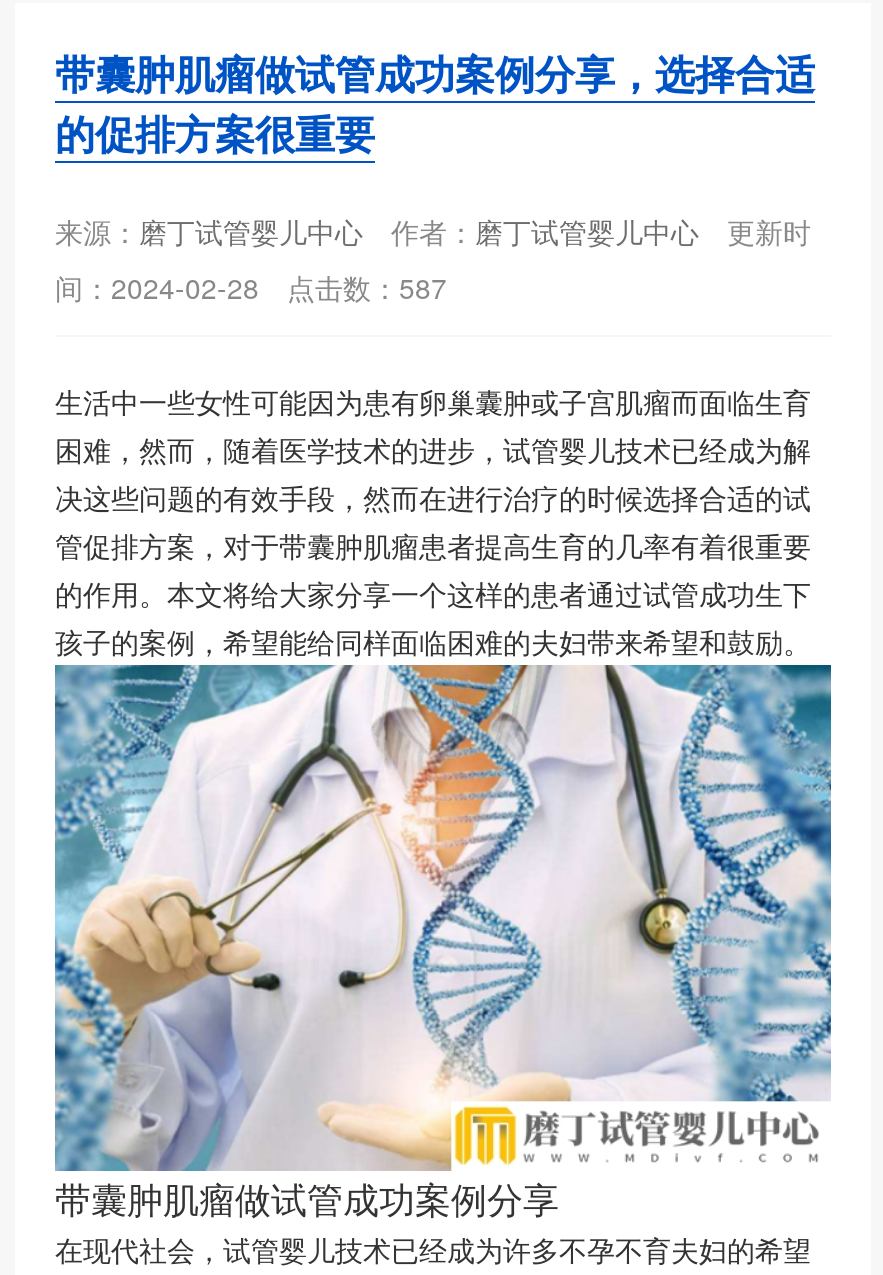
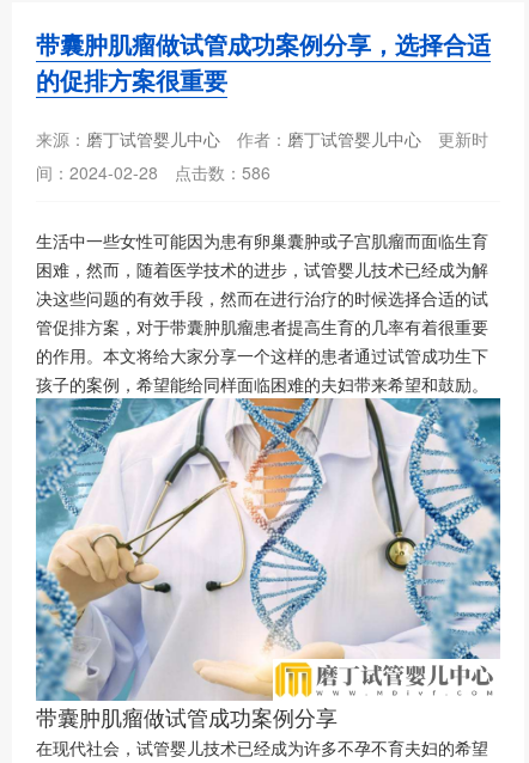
- 间：2024-02-28 点击数：587
+ 间：2024-02-28 点击数：586
